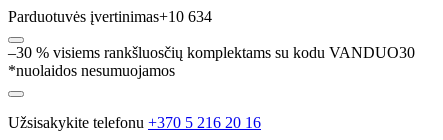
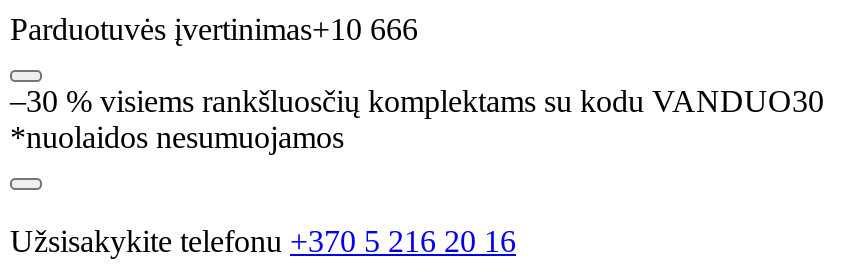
- Parduotuvės įvertinimas+10 634
+ Parduotuvės įvertinimas+10 666
